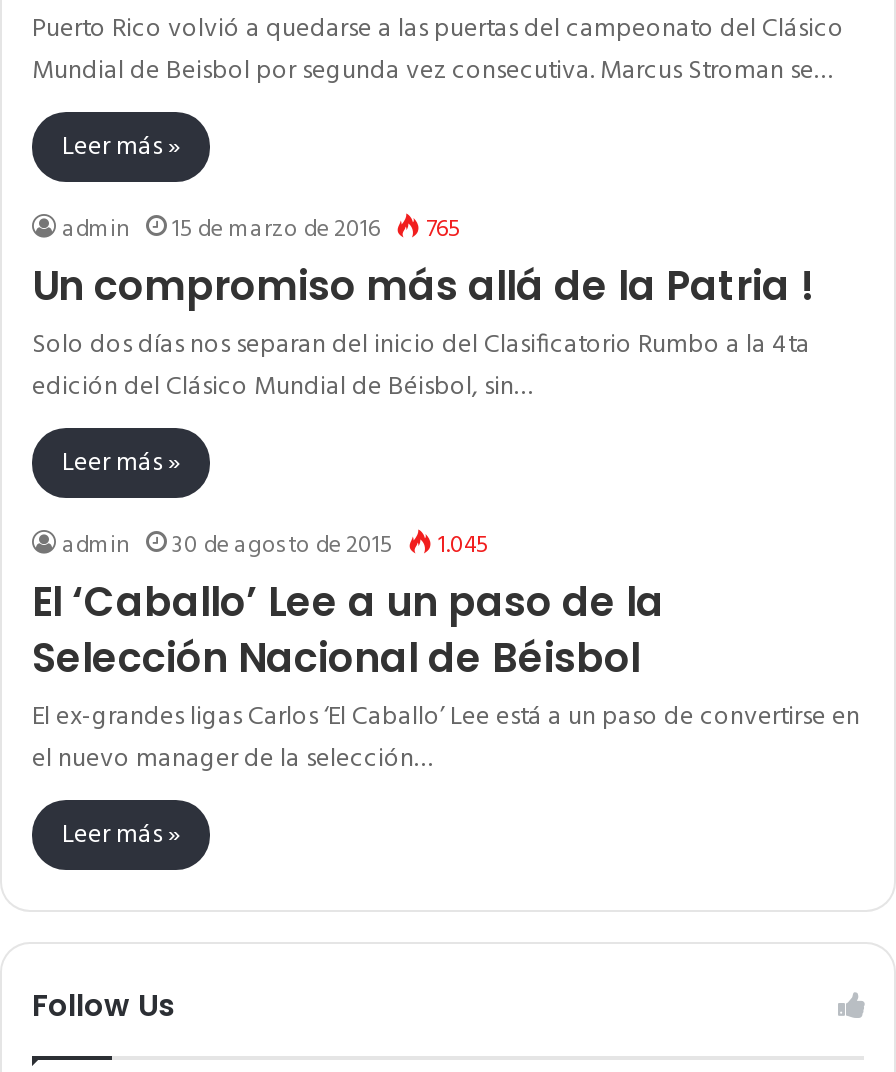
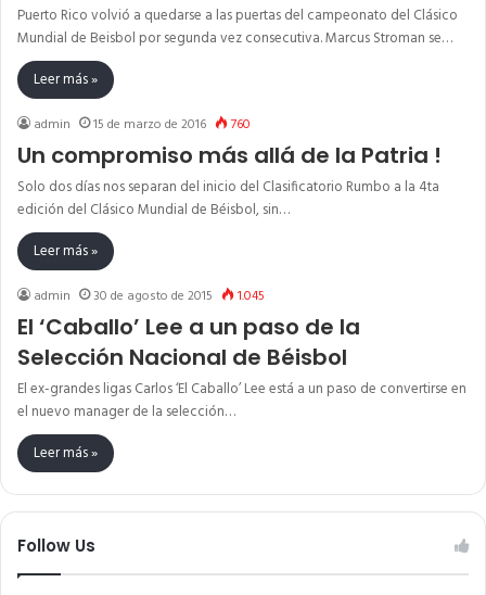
- admin 15 de marzo de 2016 765
+ admin 15 de marzo de 2016 760
